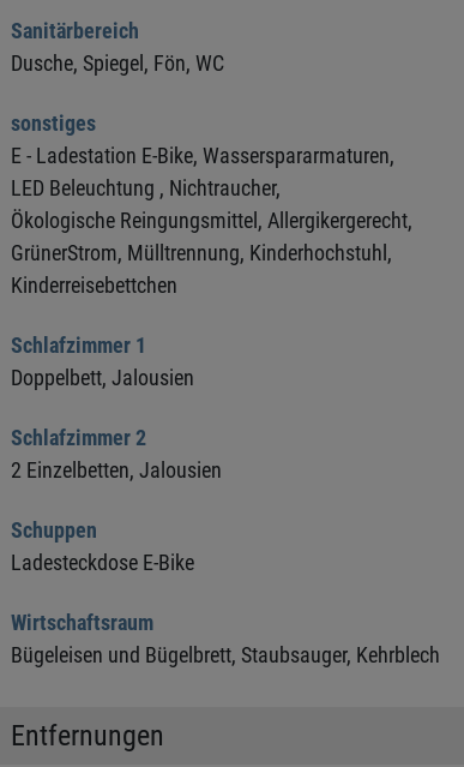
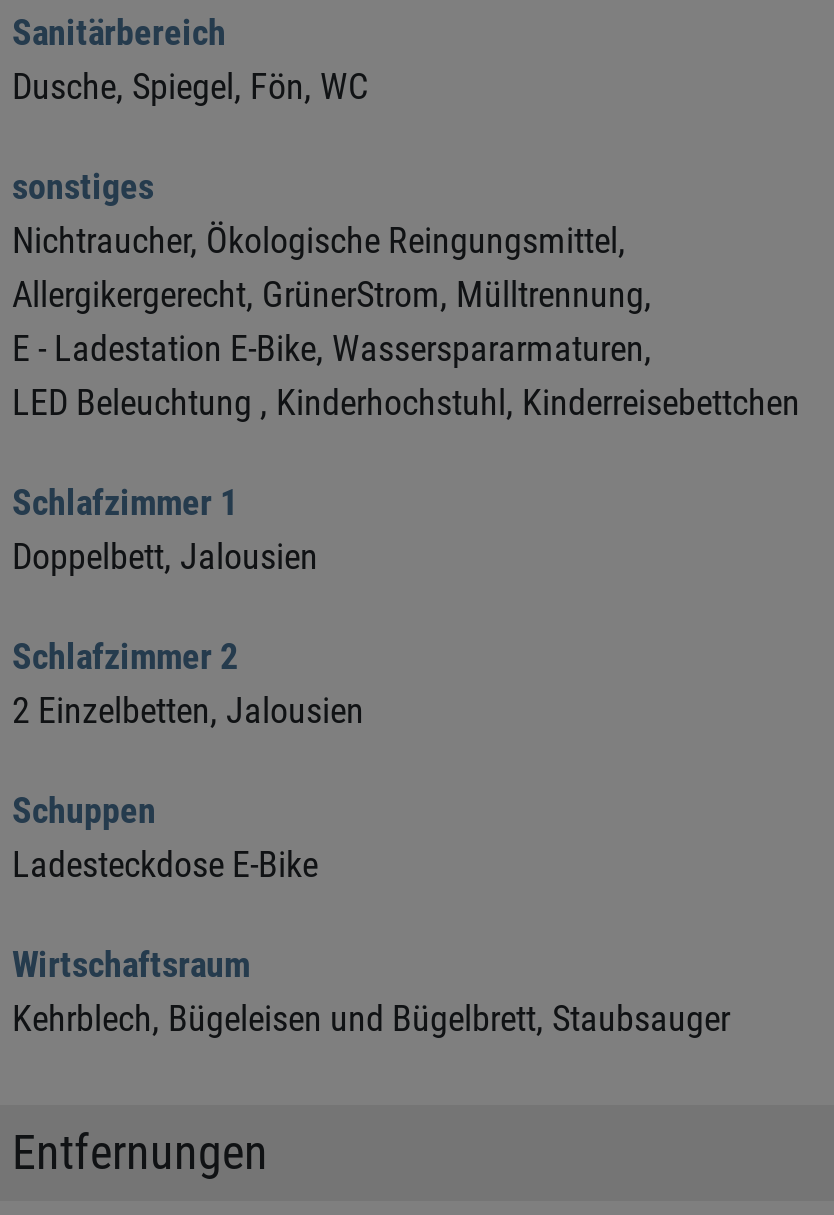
+ Nichtraucher, Ökologische Reingungsmittel,
+ Allergikergerecht, GrünerStrom, Mülltrennung,

moved down: E - Ladestation E-Bike, Wasserspararmaturen,

- LED Beleuchtung , Nichtraucher,
- Ökologische Reingungsmittel, Allergikergerecht,
- GrünerStrom, Mülltrennung, Kinderhochstuhl,
- Kinderreisebettchen
+ LED Beleuchtung , Kinderhochstuhl, Kinderreisebettchen

- Bügeleisen und Bügelbrett, Staubsauger, Kehrblech
+ Kehrblech, Bügeleisen und Bügelbrett, Staubsauger
